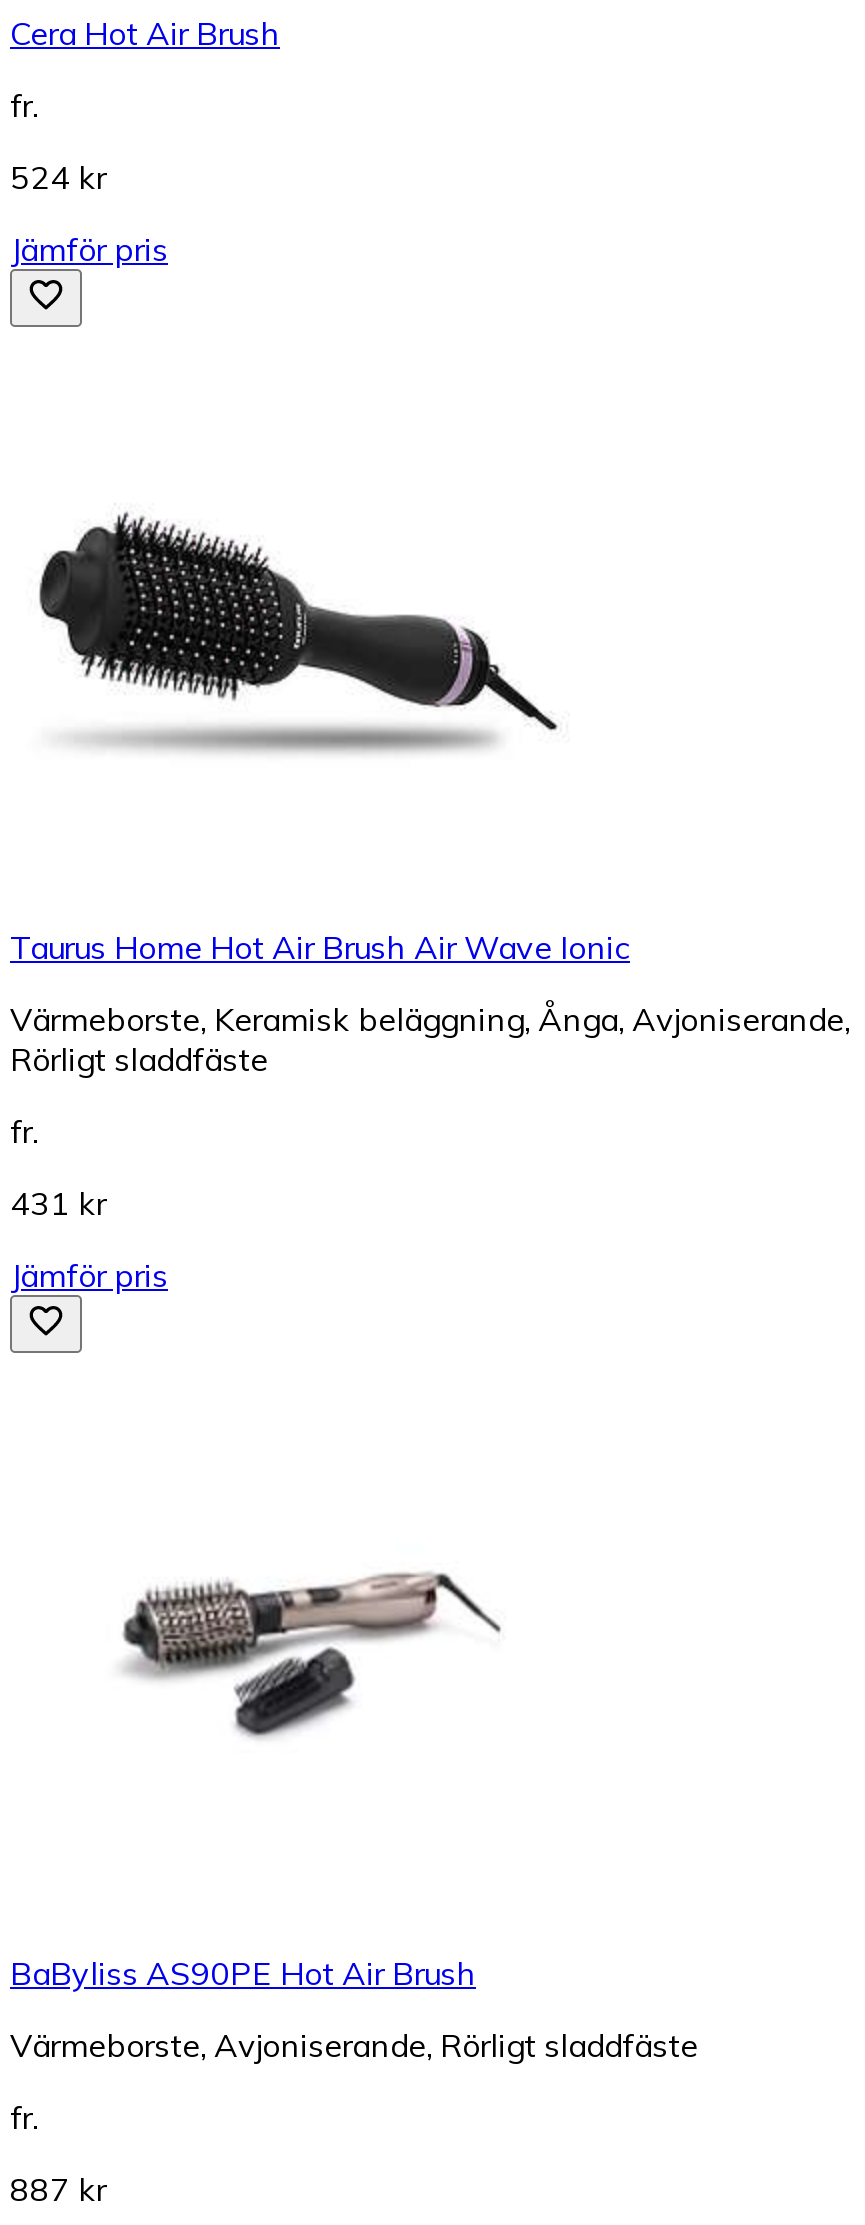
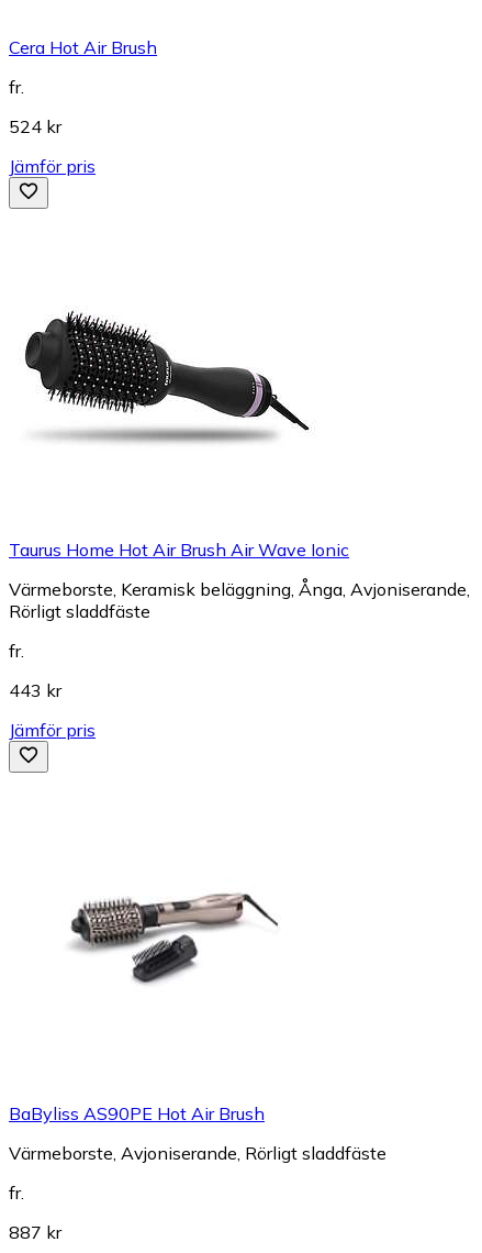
- 431 kr
+ 443 kr
